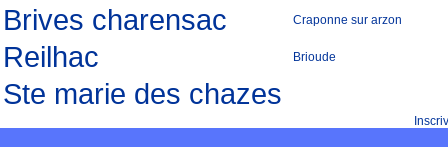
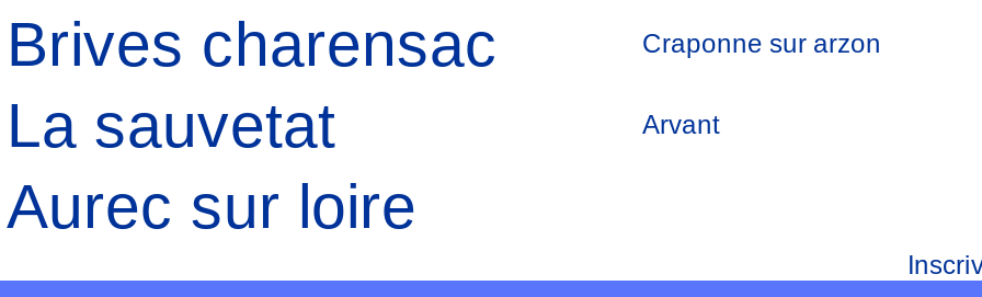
- Reilhac
- Brioude
- Ste marie des chazes
+ La sauvetat
+ Arvant
+ Aurec sur loire
